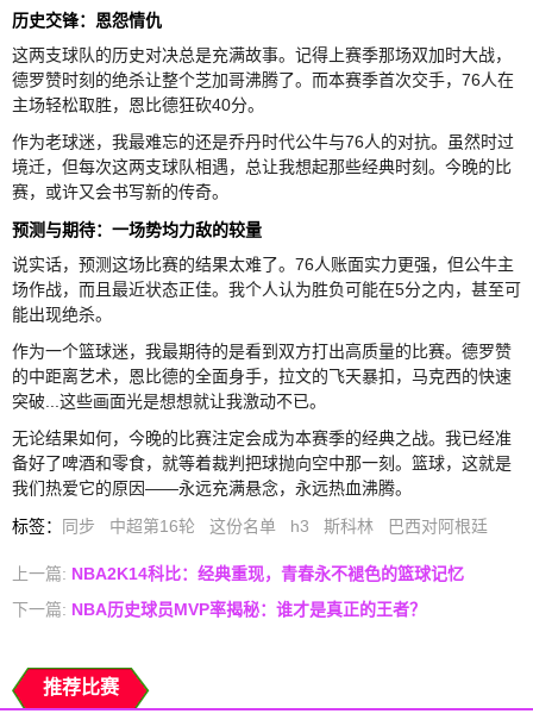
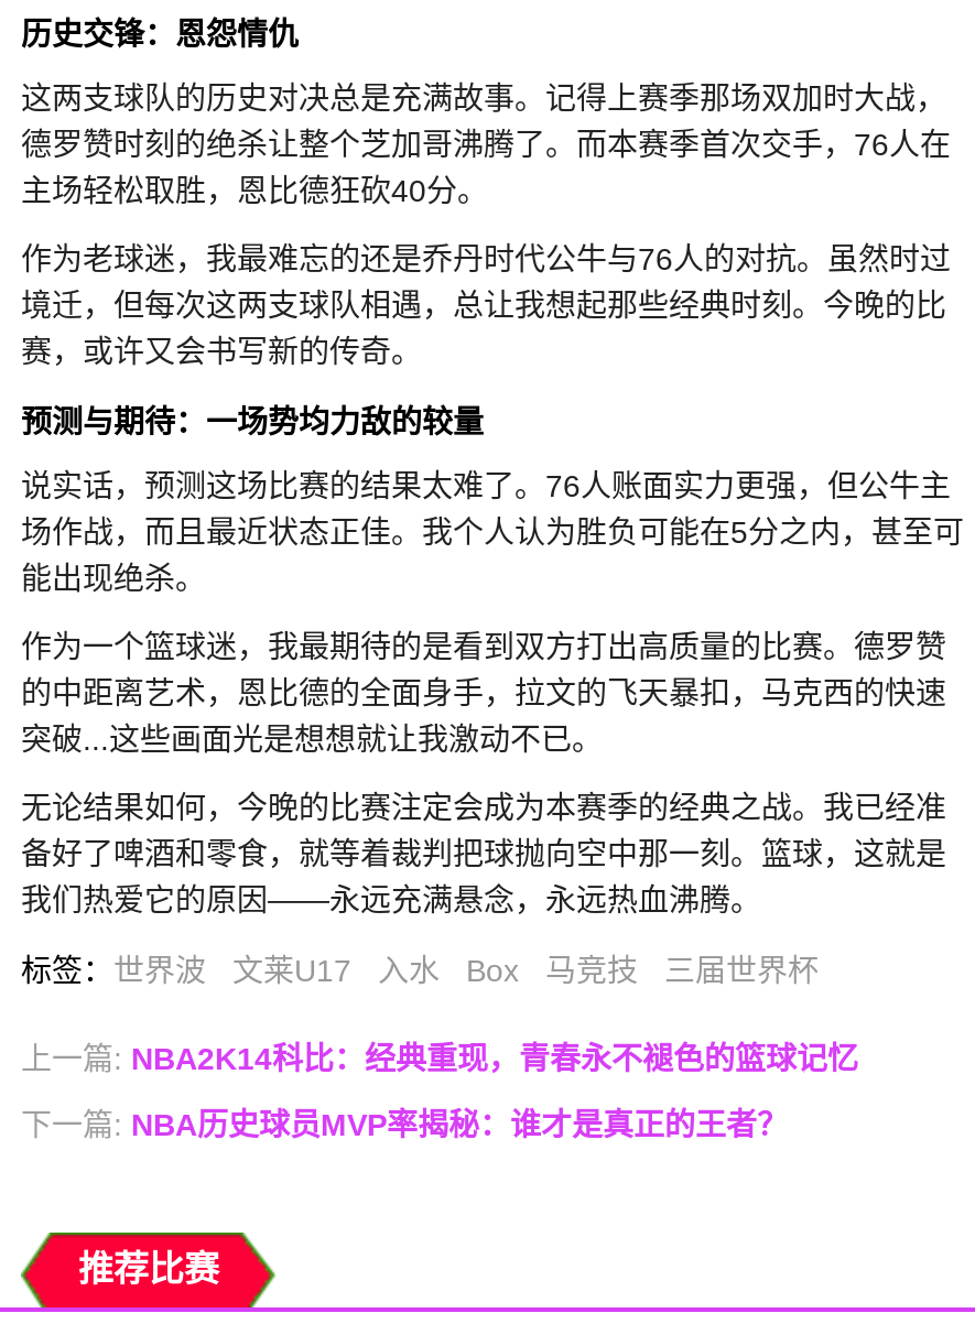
- 标签：同步
- 中超第16轮
- 这份名单
- h3
- 斯科林
- 巴西对阿根廷
+ 标签：世界波
+ 文莱U17
+ 入水
+ Box
+ 马竞技
+ 三届世界杯
